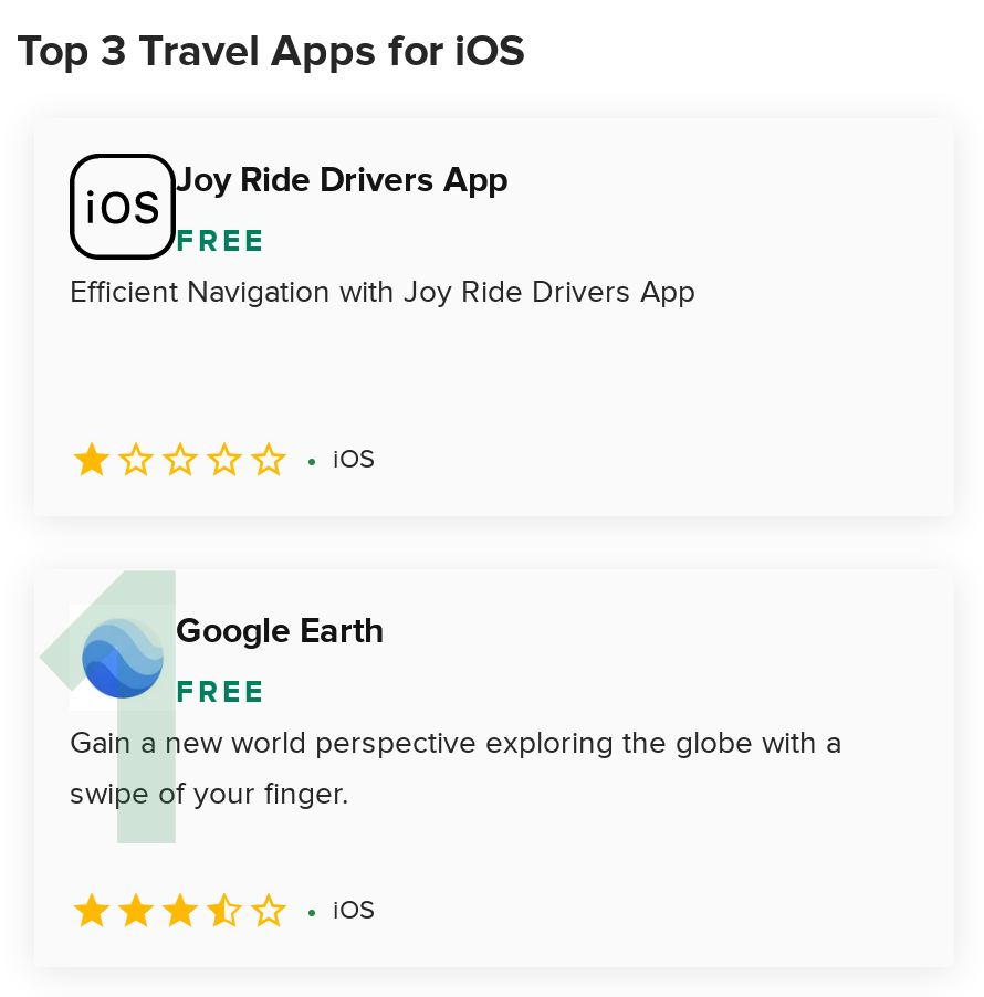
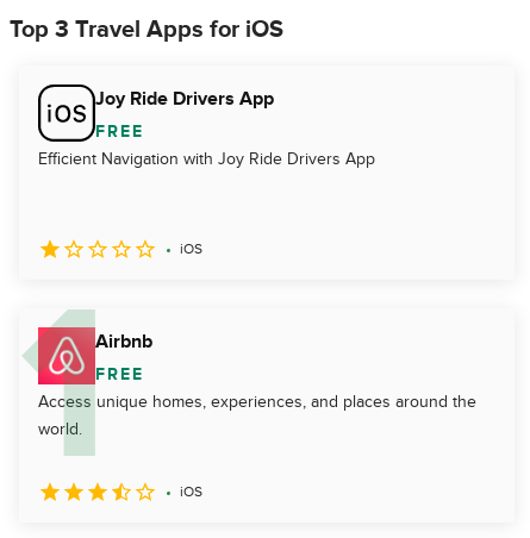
- [image]
- Google Earth
+ [image]
+ Airbnb

- Gain a new world perspective exploring the globe with a
- swipe of your finger.
+ Access unique homes, experiences, and places around the
+ world.
